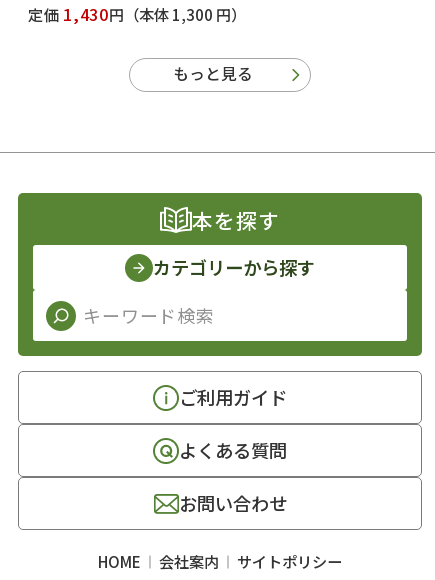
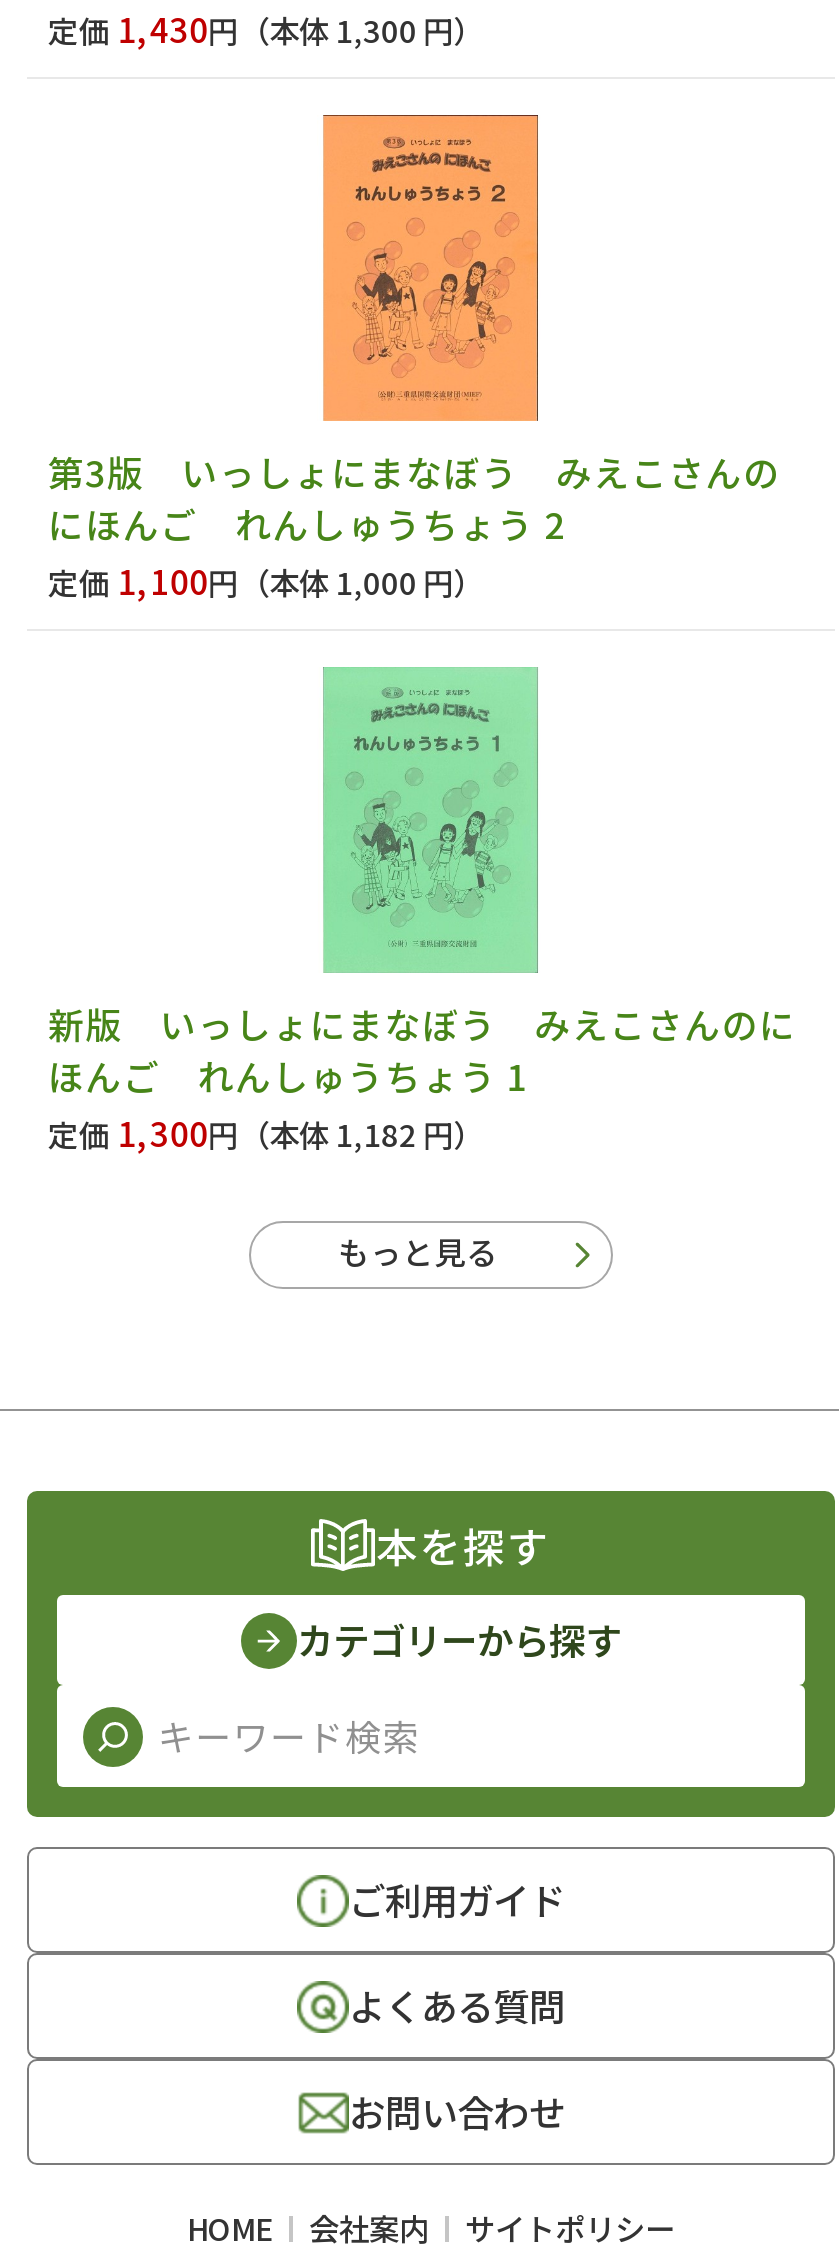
+ [image]
+ 第3版 いっしょにまなぼう みえこさんの
+ にほんご れんしゅうちょう 2
+ 定価1,100円（本体 1,000 円）

+ [image]
+ 新版 いっしょにまなぼう みえこさんのに
+ ほんご れんしゅうちょう 1
+ 定価1,300円（本体 1,182 円）
